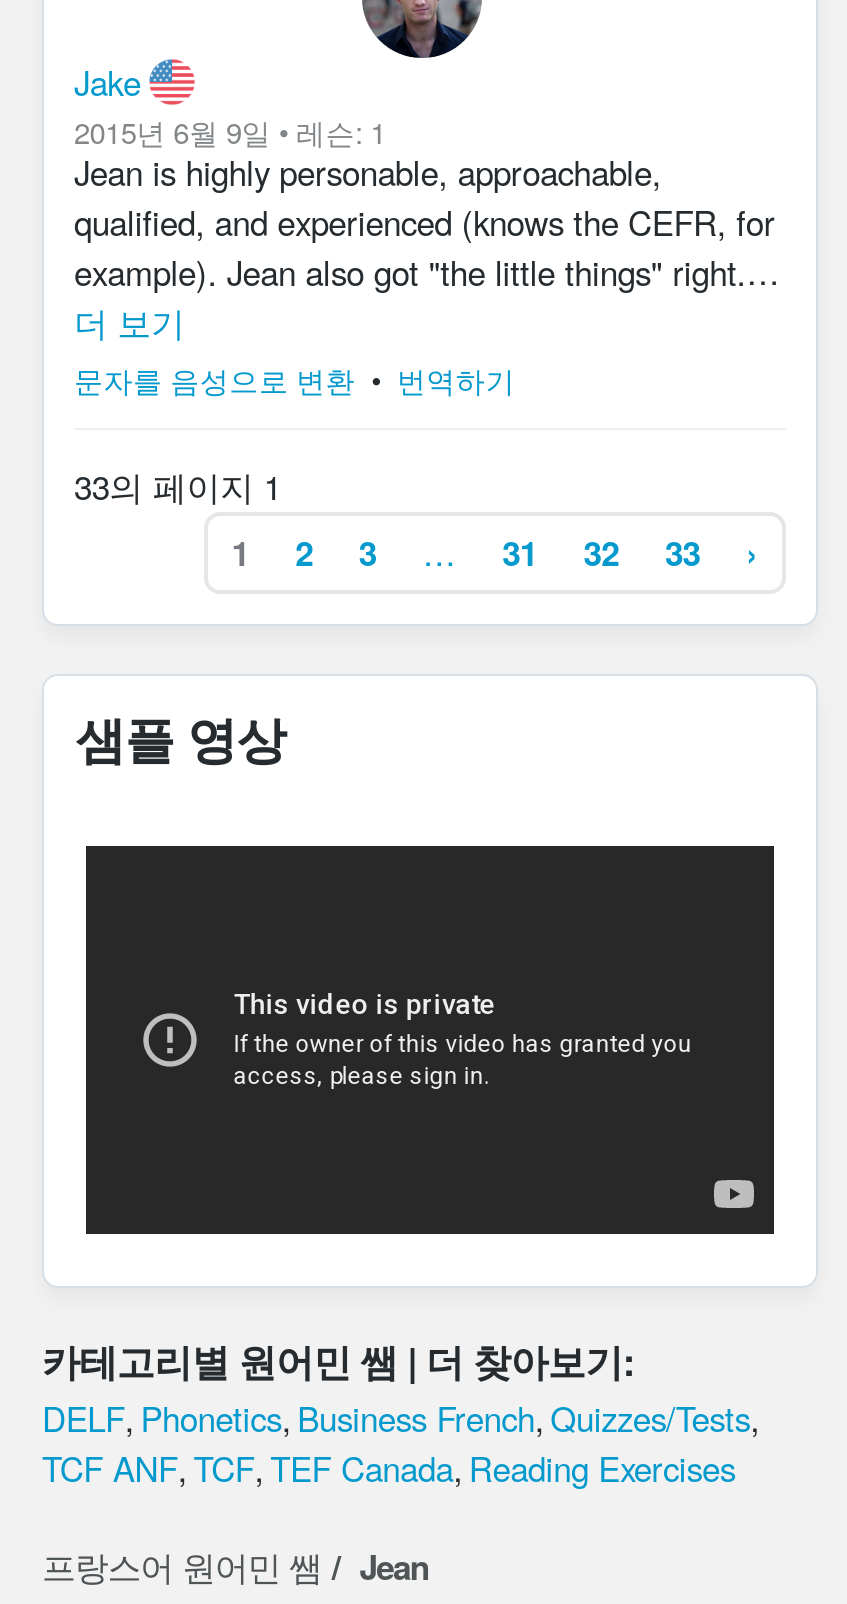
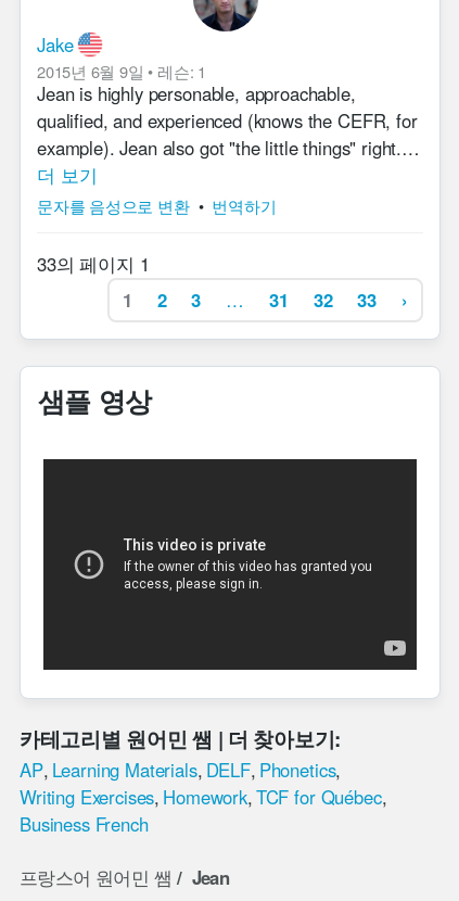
- DELF, Phonetics, Business French, Quizzes/Tests,
- TCF ANF, TCF, TEF Canada, Reading Exercises
+ AP, Learning Materials, DELF, Phonetics,
+ Writing Exercises, Homework, TCF for Québec,
+ Business French
